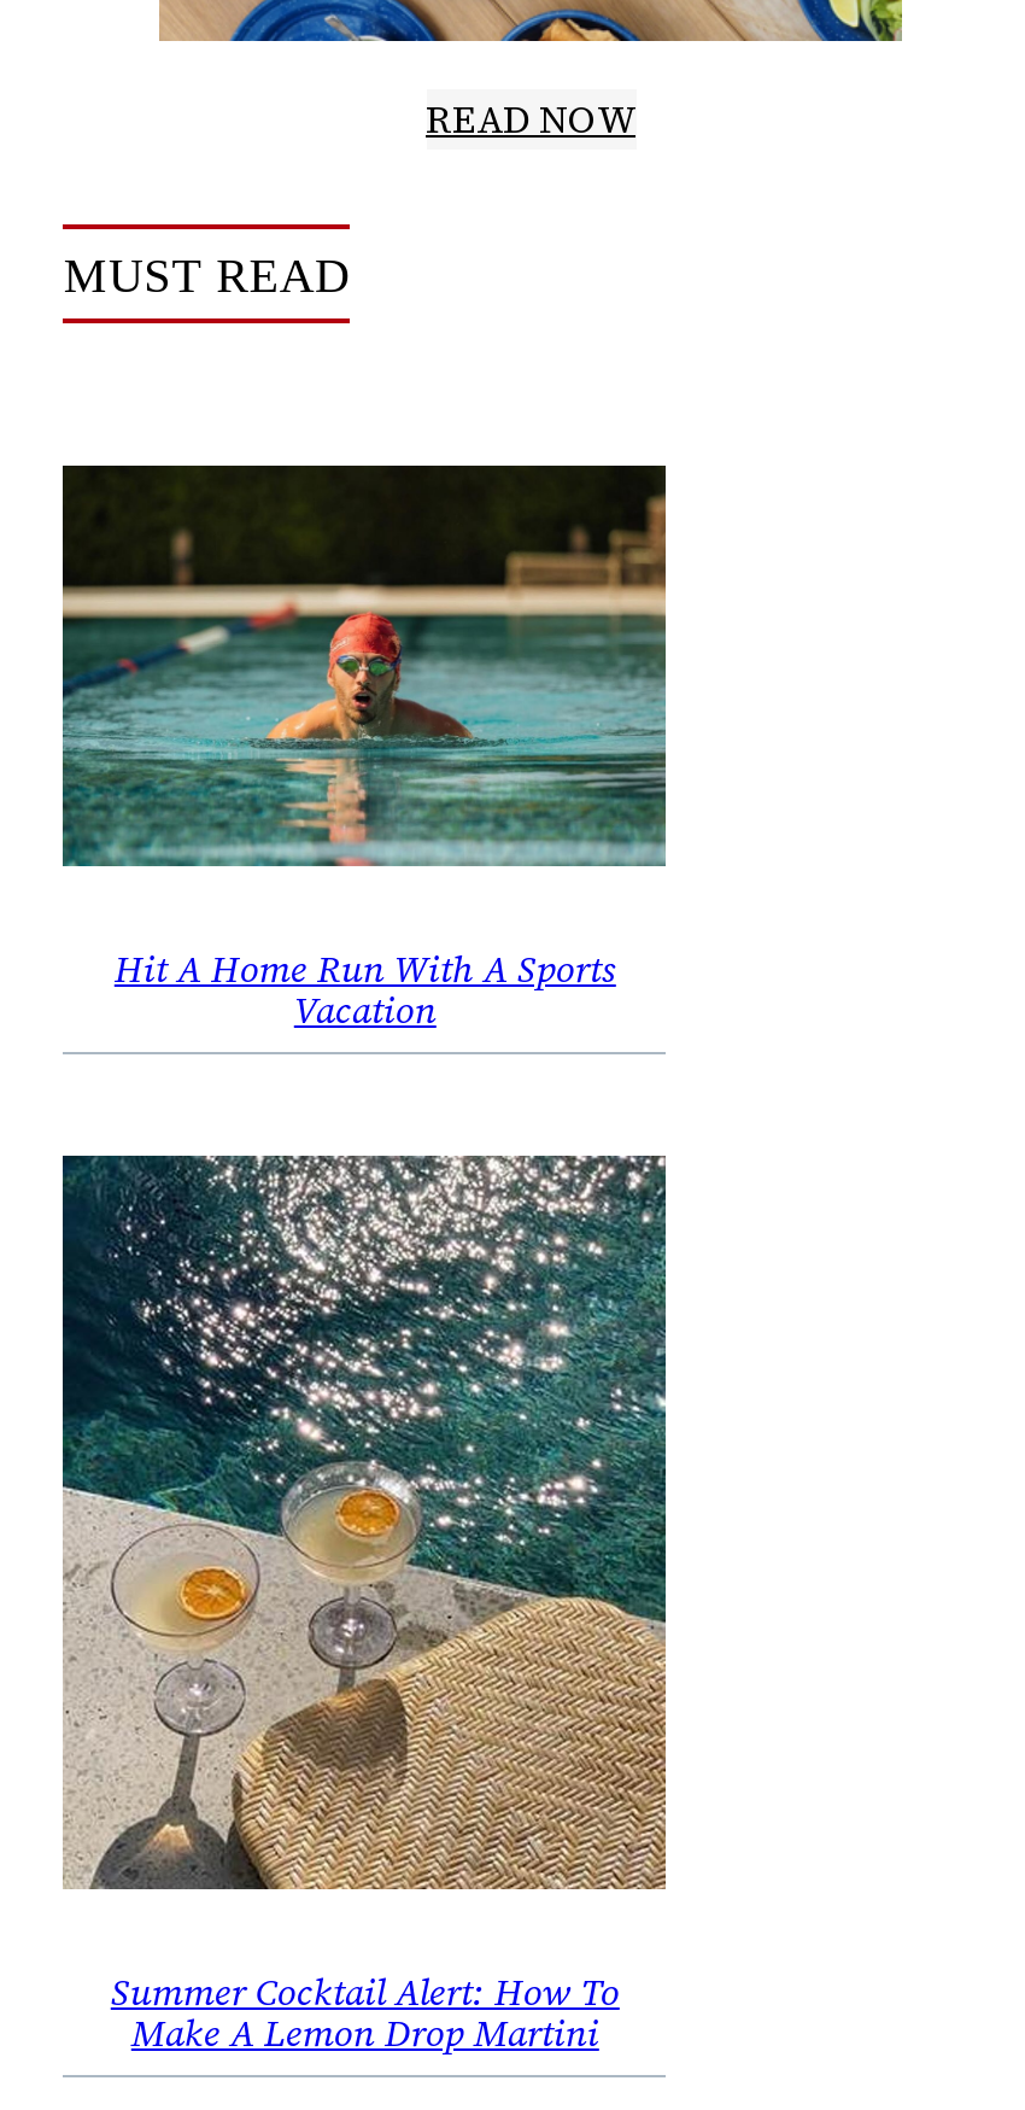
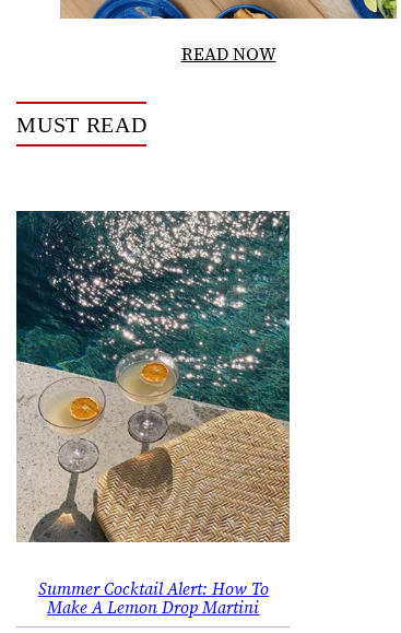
- [image]
- Hit A Home Run With A Sports
- Vacation
